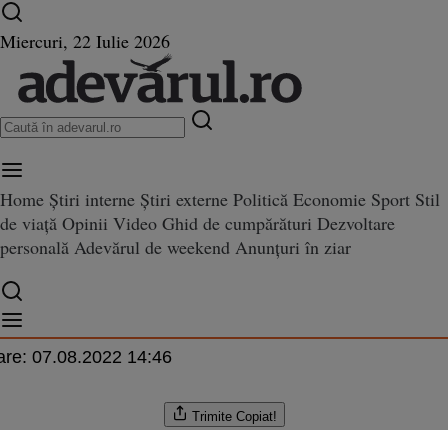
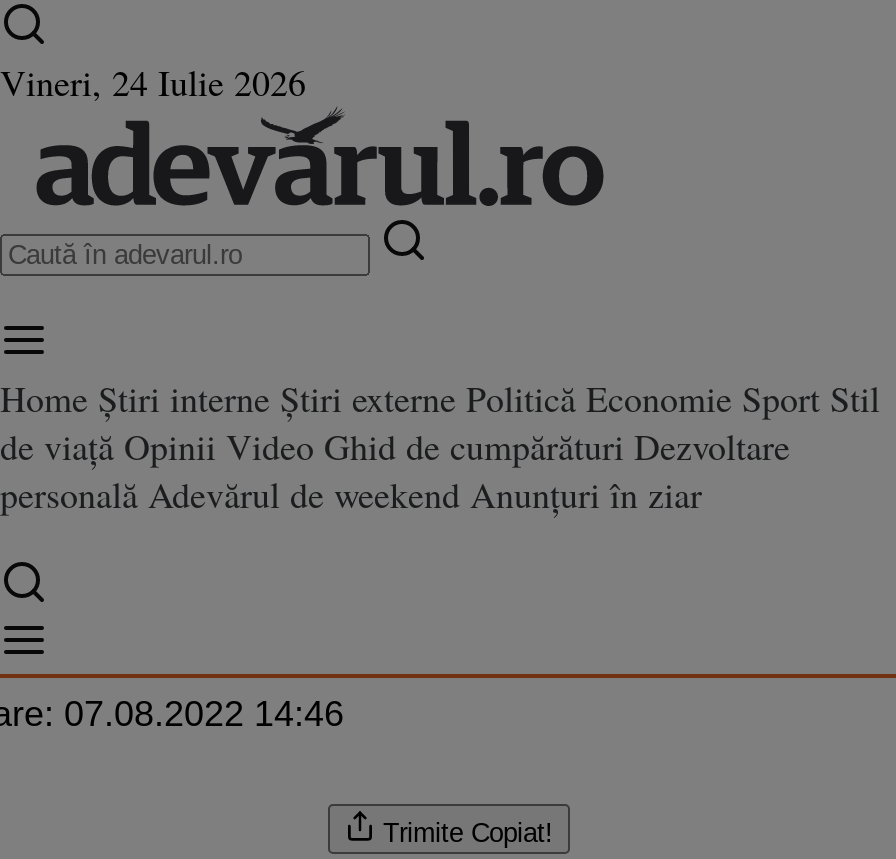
- Miercuri, 22 Iulie 2026
+ Vineri, 24 Iulie 2026
